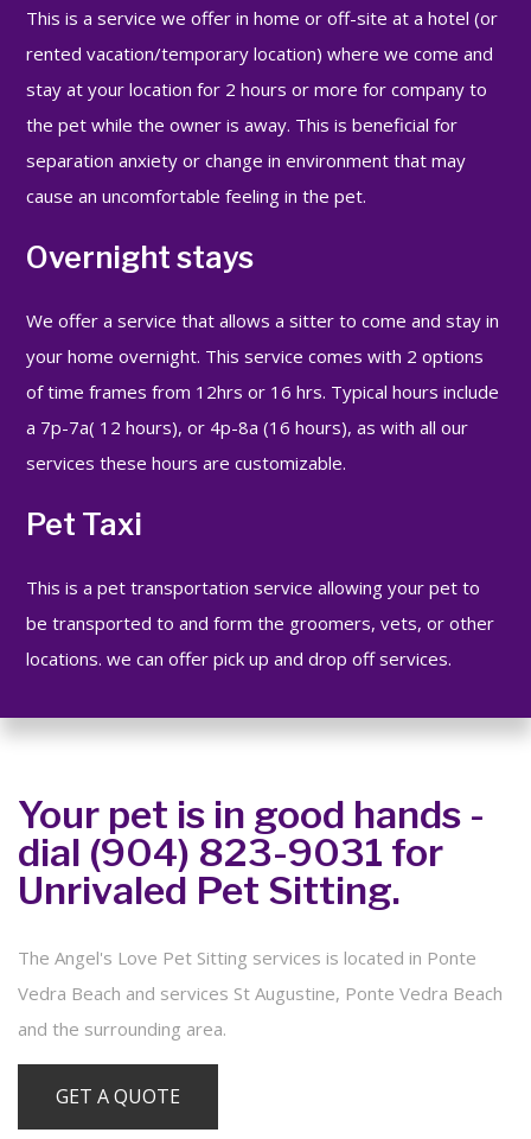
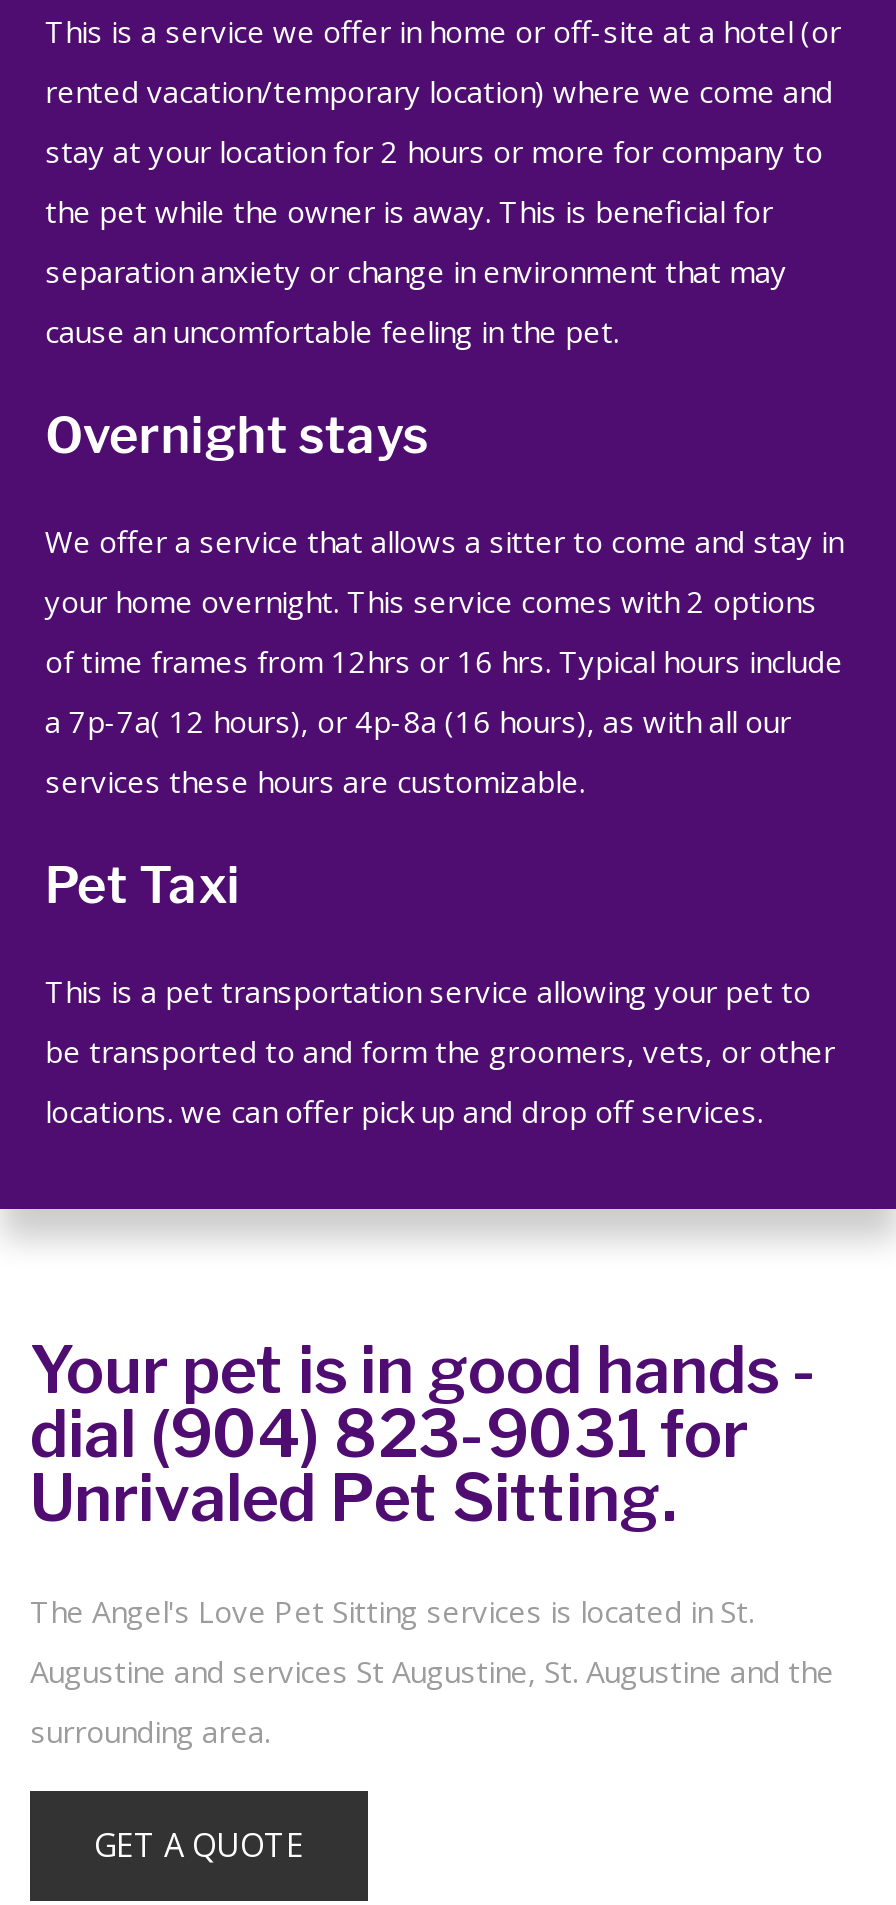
- The Angel's Love Pet Sitting services is located in Ponte
+ The Angel's Love Pet Sitting services is located in St.

- Vedra Beach and services St Augustine, Ponte Vedra Beach
+ Augustine and services St Augustine, St. Augustine and the

- and the surrounding area.
+ surrounding area.
